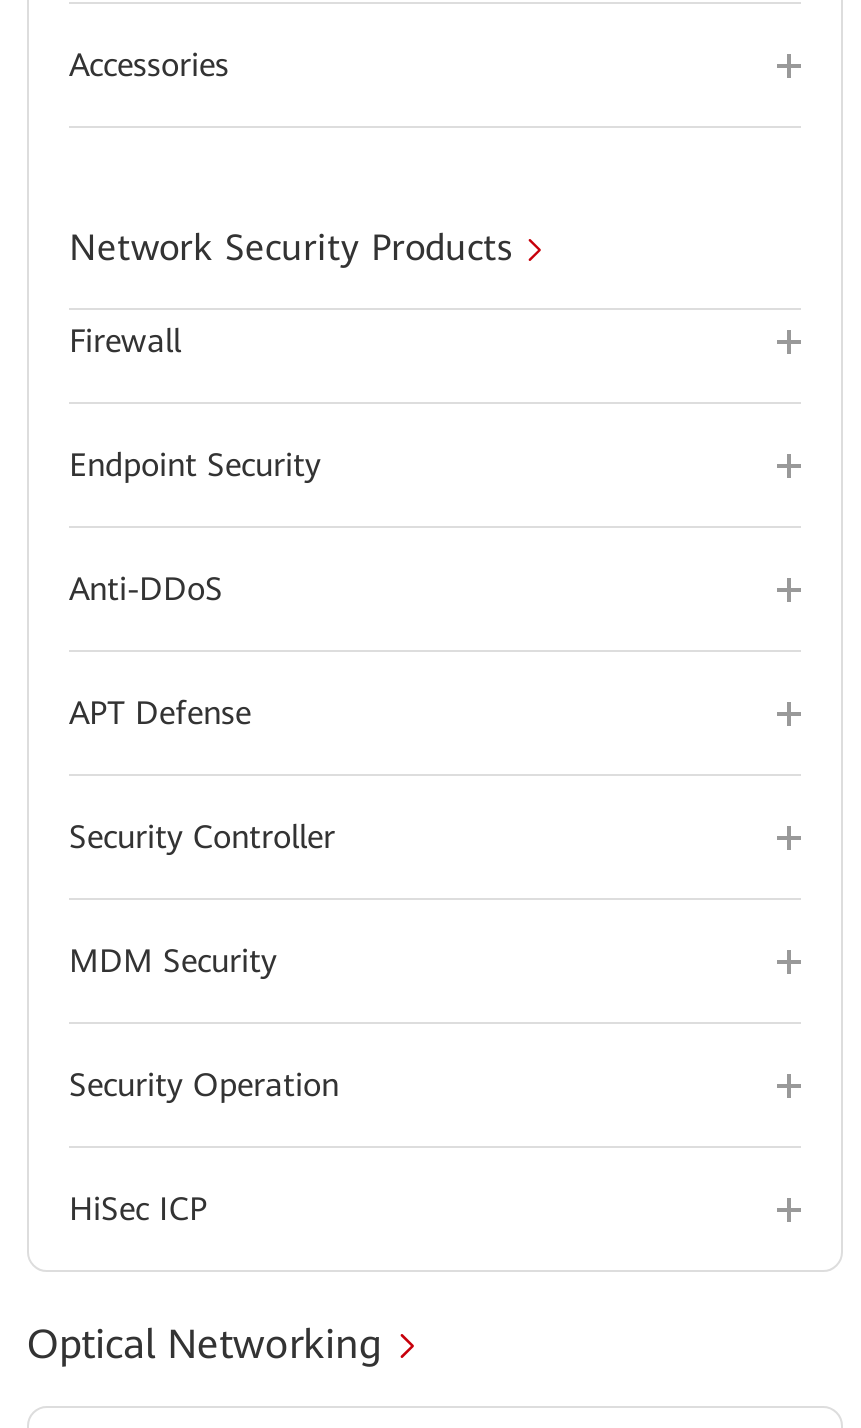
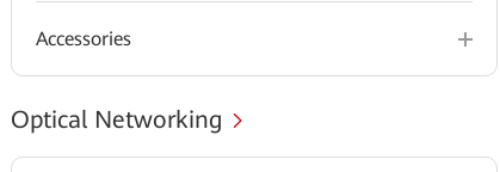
- Network Security Products
- Firewall
- Endpoint Security
- Anti-DDoS
- APT Defense
- Security Controller
- MDM Security
- Security Operation
- HiSec ICP
